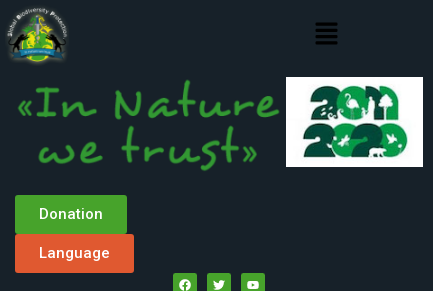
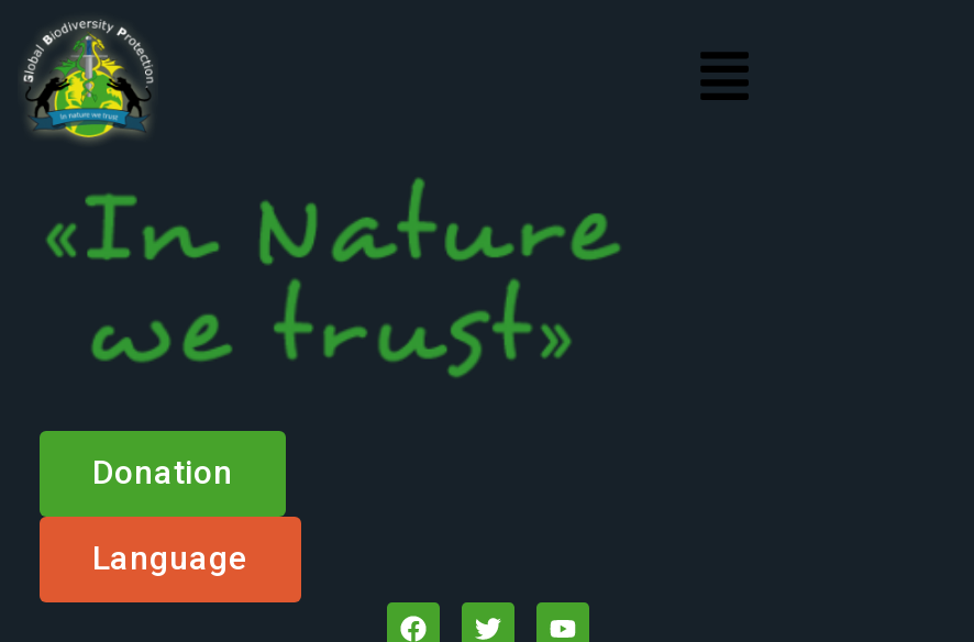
- [image]
